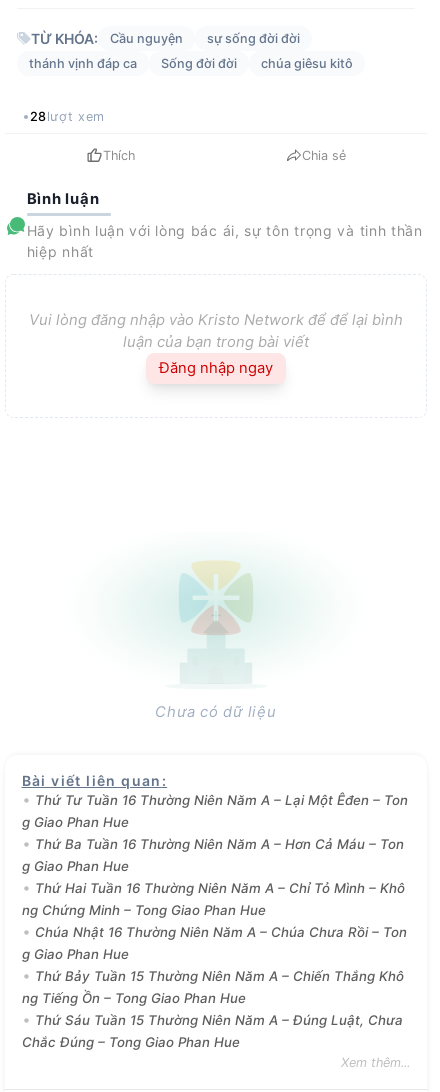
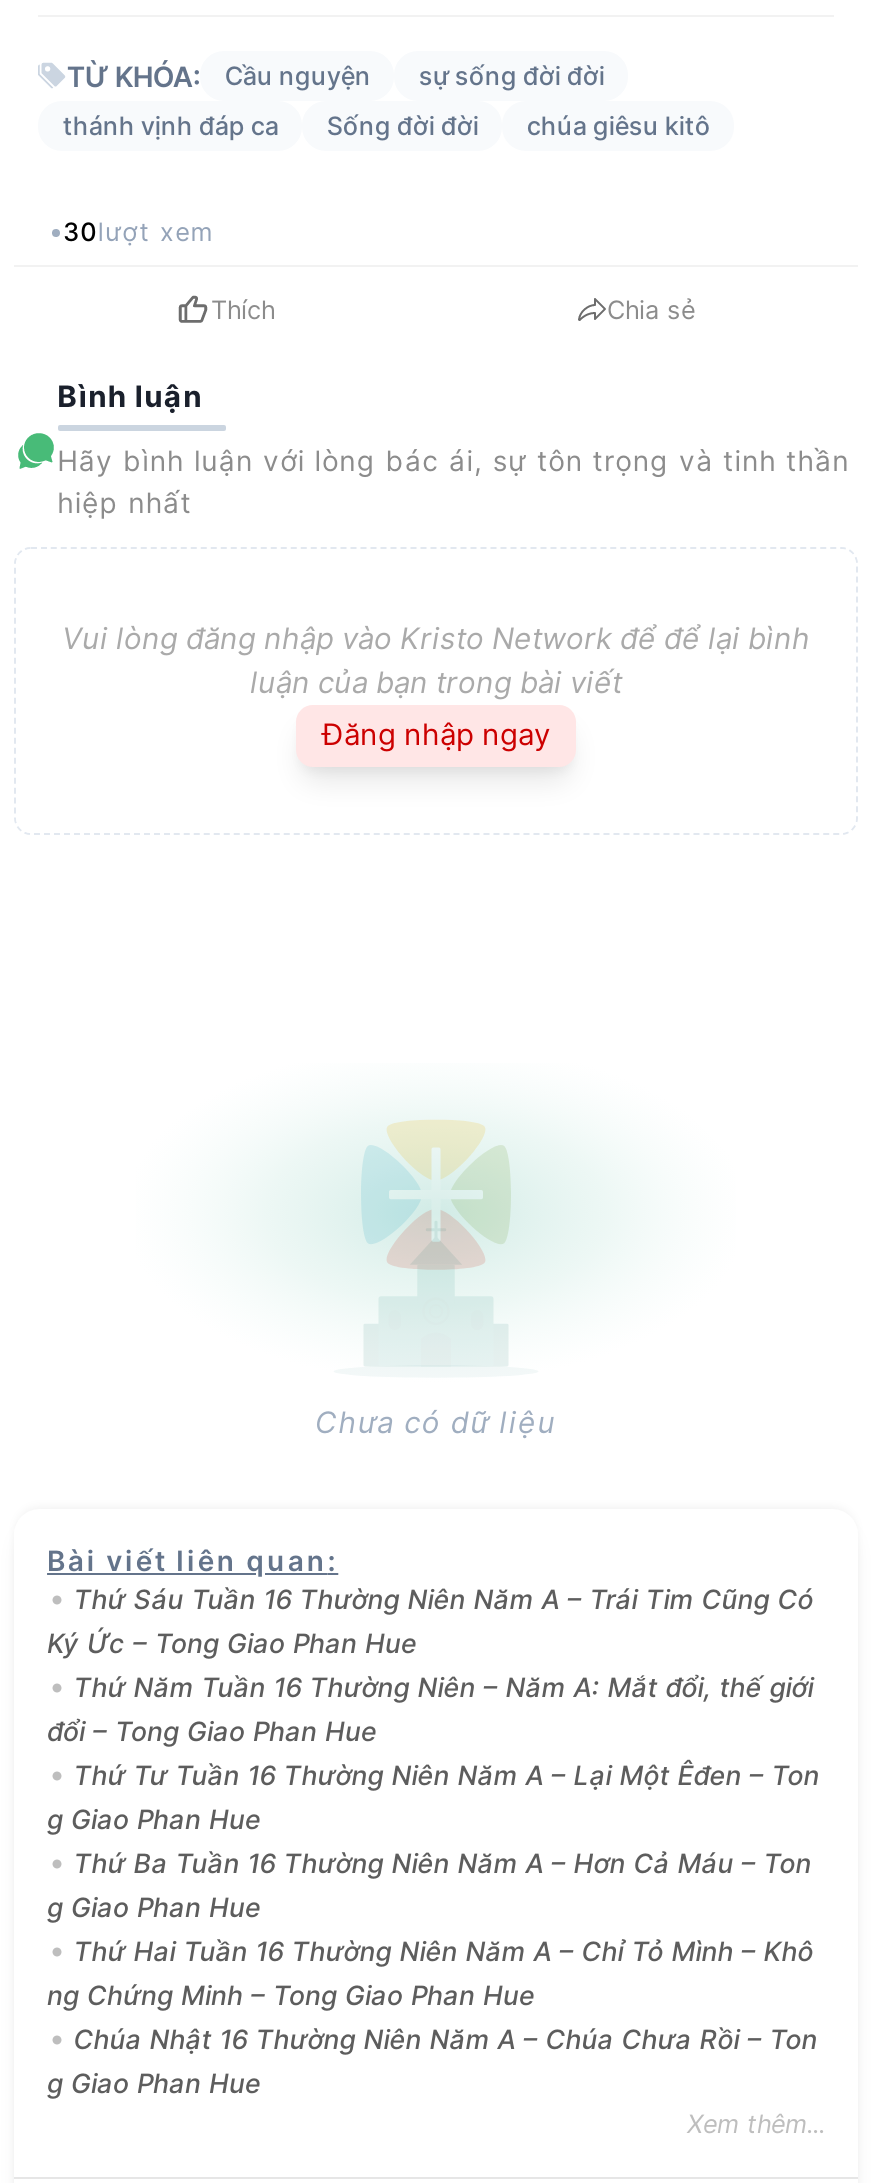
- 28 lượt xem
+ 30 lượt xem

+ Thứ Sáu Tuần 16 Thường Niên Năm A – Trái Tim Cũng Có
+ Ký Ức – Tong Giao Phan Hue
+ Thứ Năm Tuần 16 Thường Niên – Năm A: Mắt đổi, thế giới
+ đổi – Tong Giao Phan Hue

moved down: Thứ Tư Tuần 16 Thường Niên Năm A – Lại Một Êđen – Ton | g Giao Phan Hue | Thứ Ba Tuần 16 Thường Niên Năm A – Hơn Cả Máu – Ton | g Giao Phan Hue | Thứ Hai Tuần 16 Thường Niên Năm A – Chỉ Tỏ Mình – Khô | ng Chứng Minh – Tong Giao Phan Hue | Chúa Nhật 16 Thường Niên Năm A – Chúa Chưa Rồi – Ton | g Giao Phan Hue

- Thứ Bảy Tuần 15 Thường Niên Năm A – Chiến Thắng Khô
- ng Tiếng Ồn – Tong Giao Phan Hue
- Thứ Sáu Tuần 15 Thường Niên Năm A – Đúng Luật, Chưa
- Chắc Đúng – Tong Giao Phan Hue
